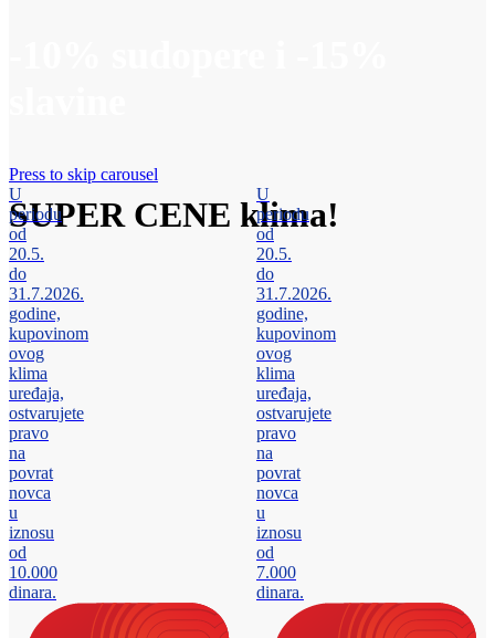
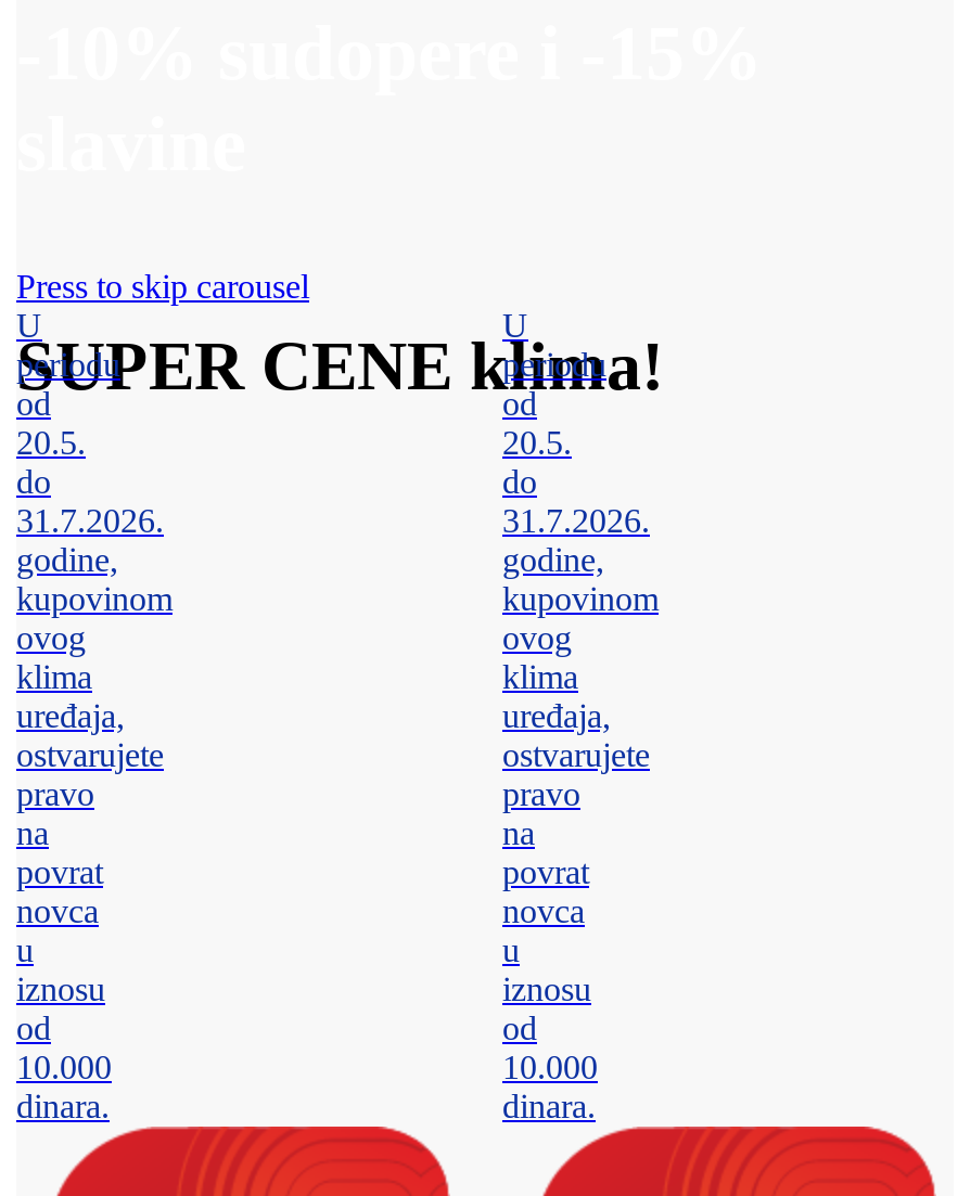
- 7.000
+ 10.000
